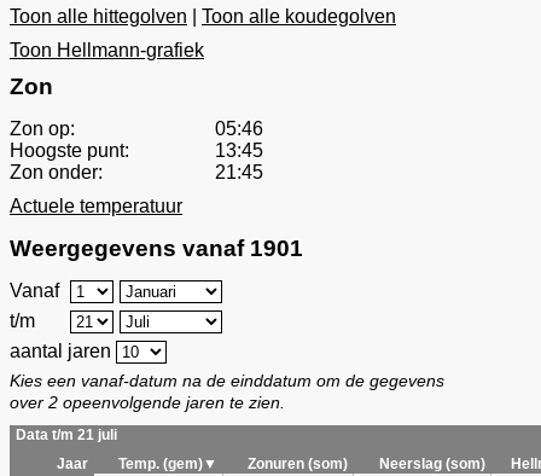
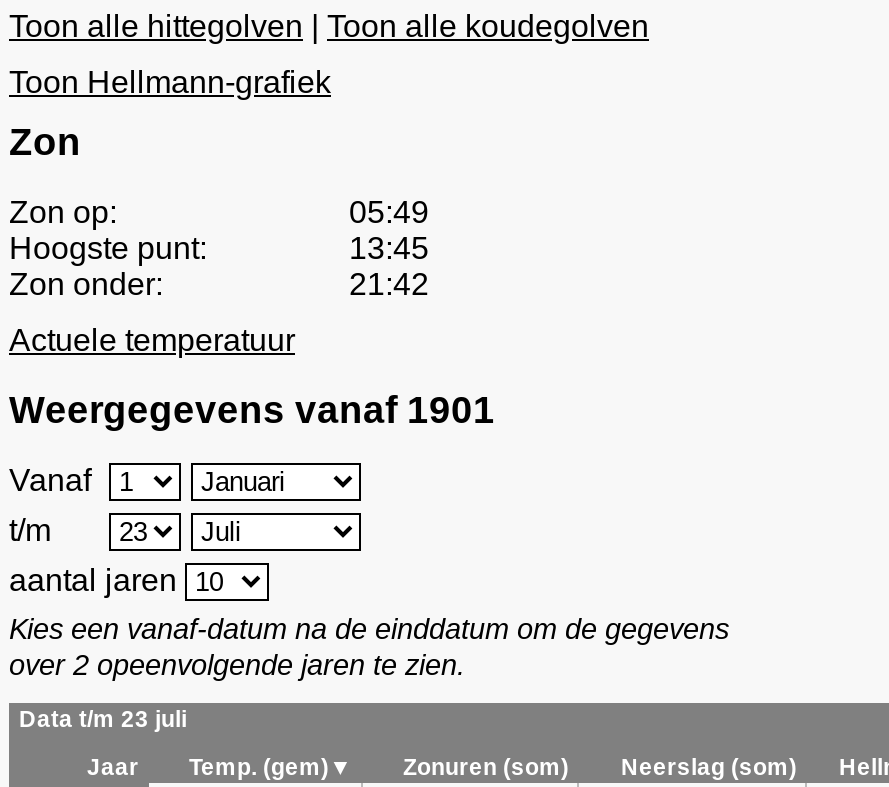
- 05:46
+ 05:49

- 21:45
+ 21:42

- Data t/m 21 juli
+ Data t/m 23 juli
